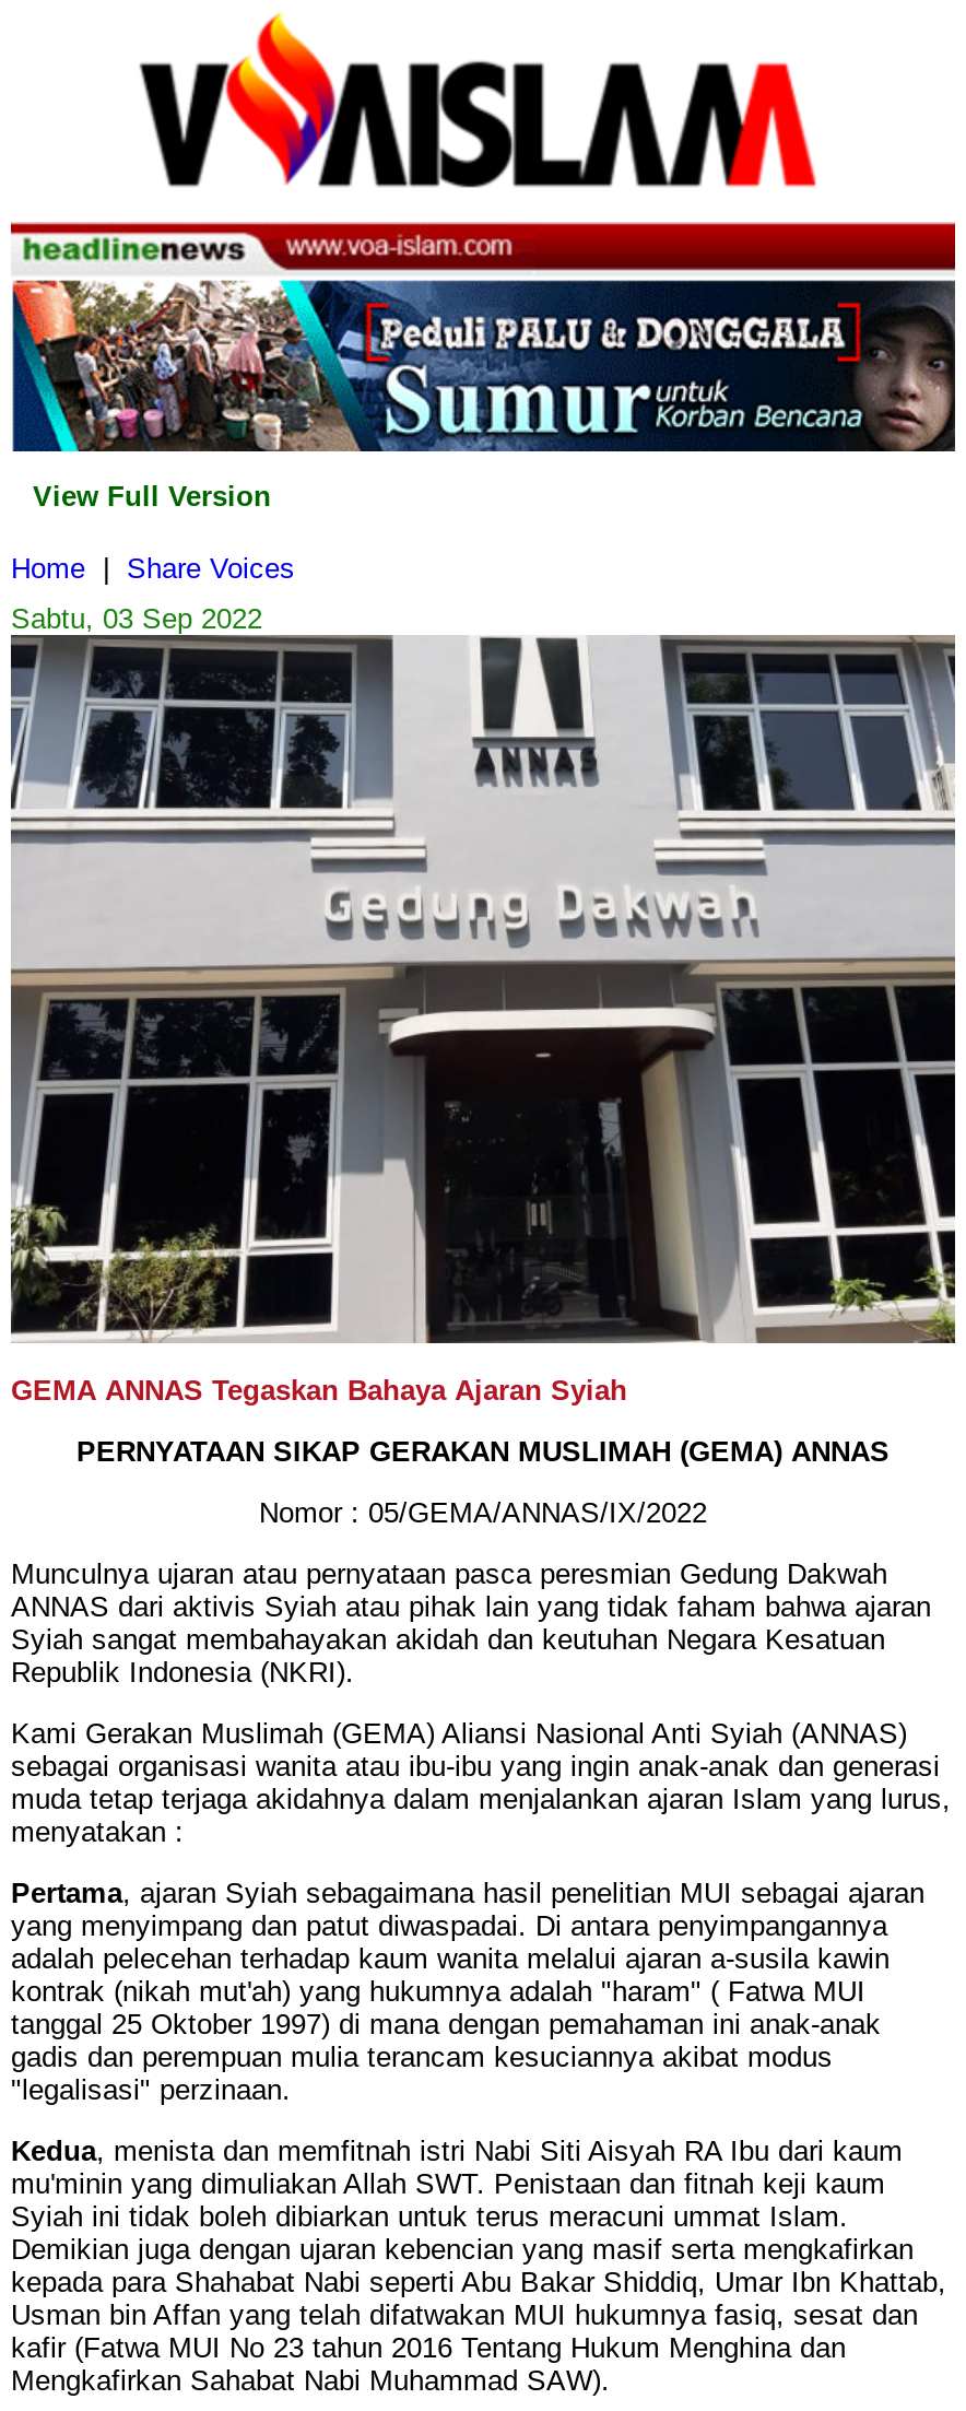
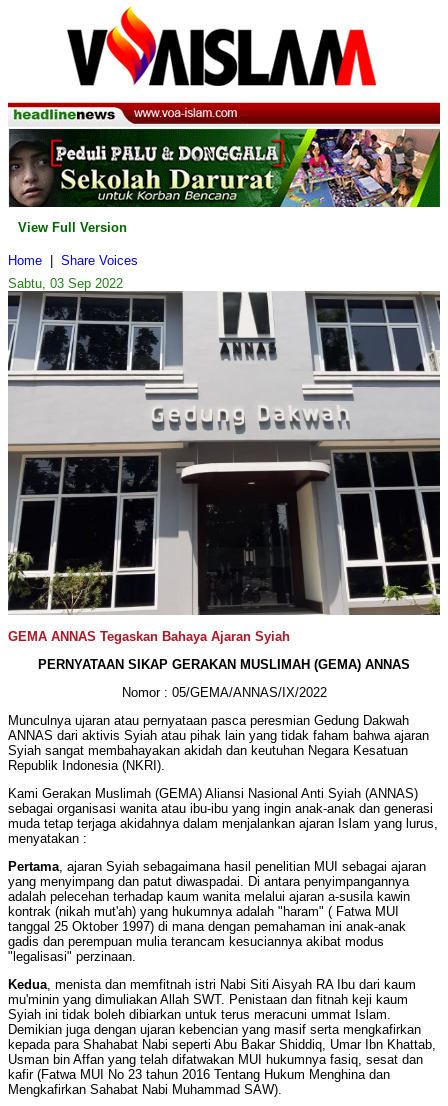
- [image]
+ [image]
